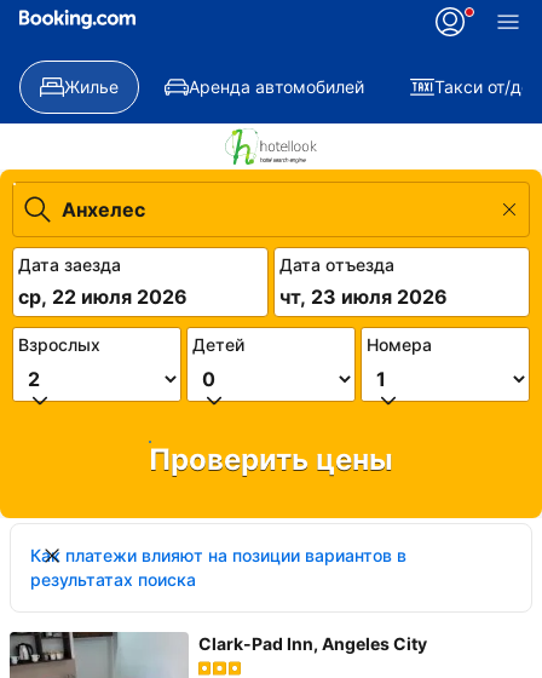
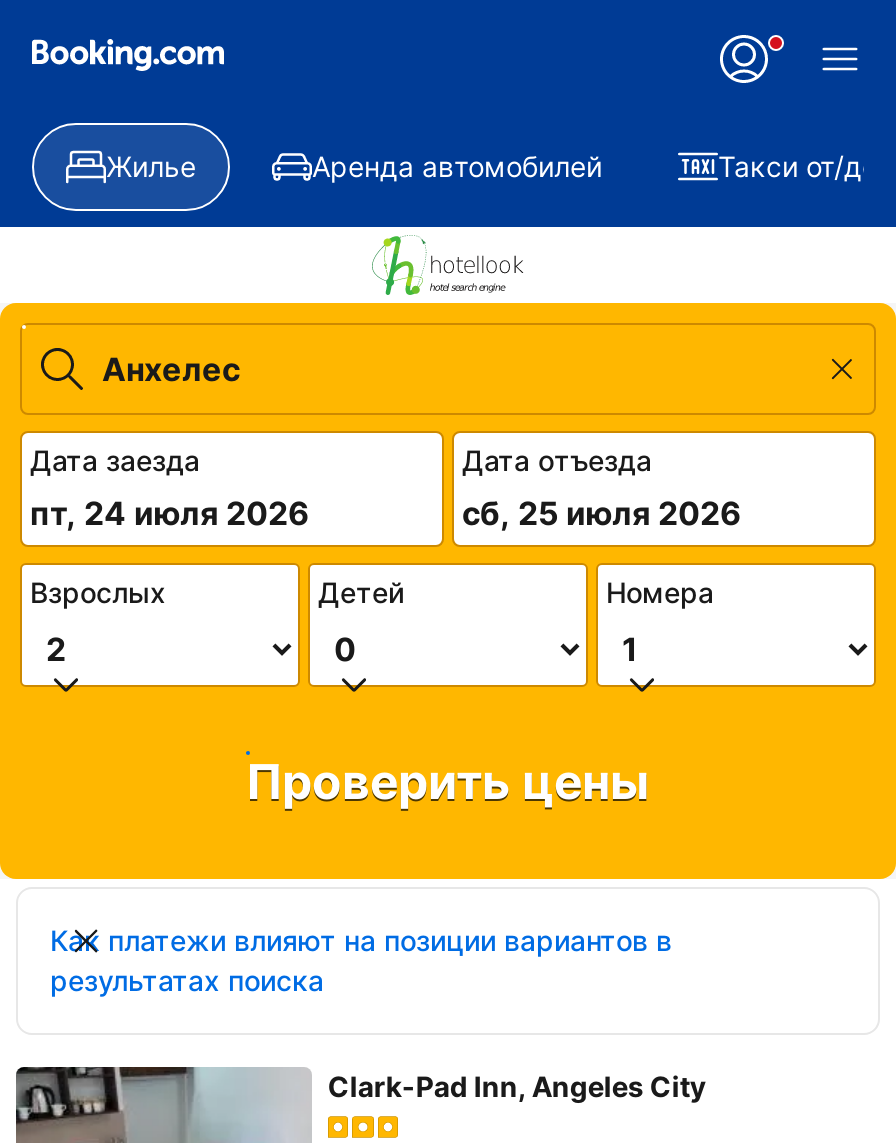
- ср, 22 июля 2026
+ пт, 24 июля 2026

- чт, 23 июля 2026
+ сб, 25 июля 2026
